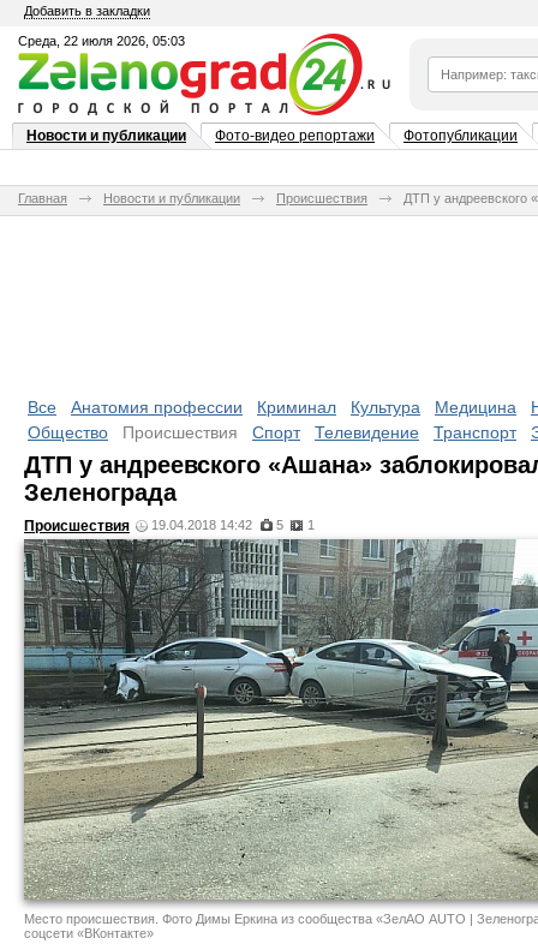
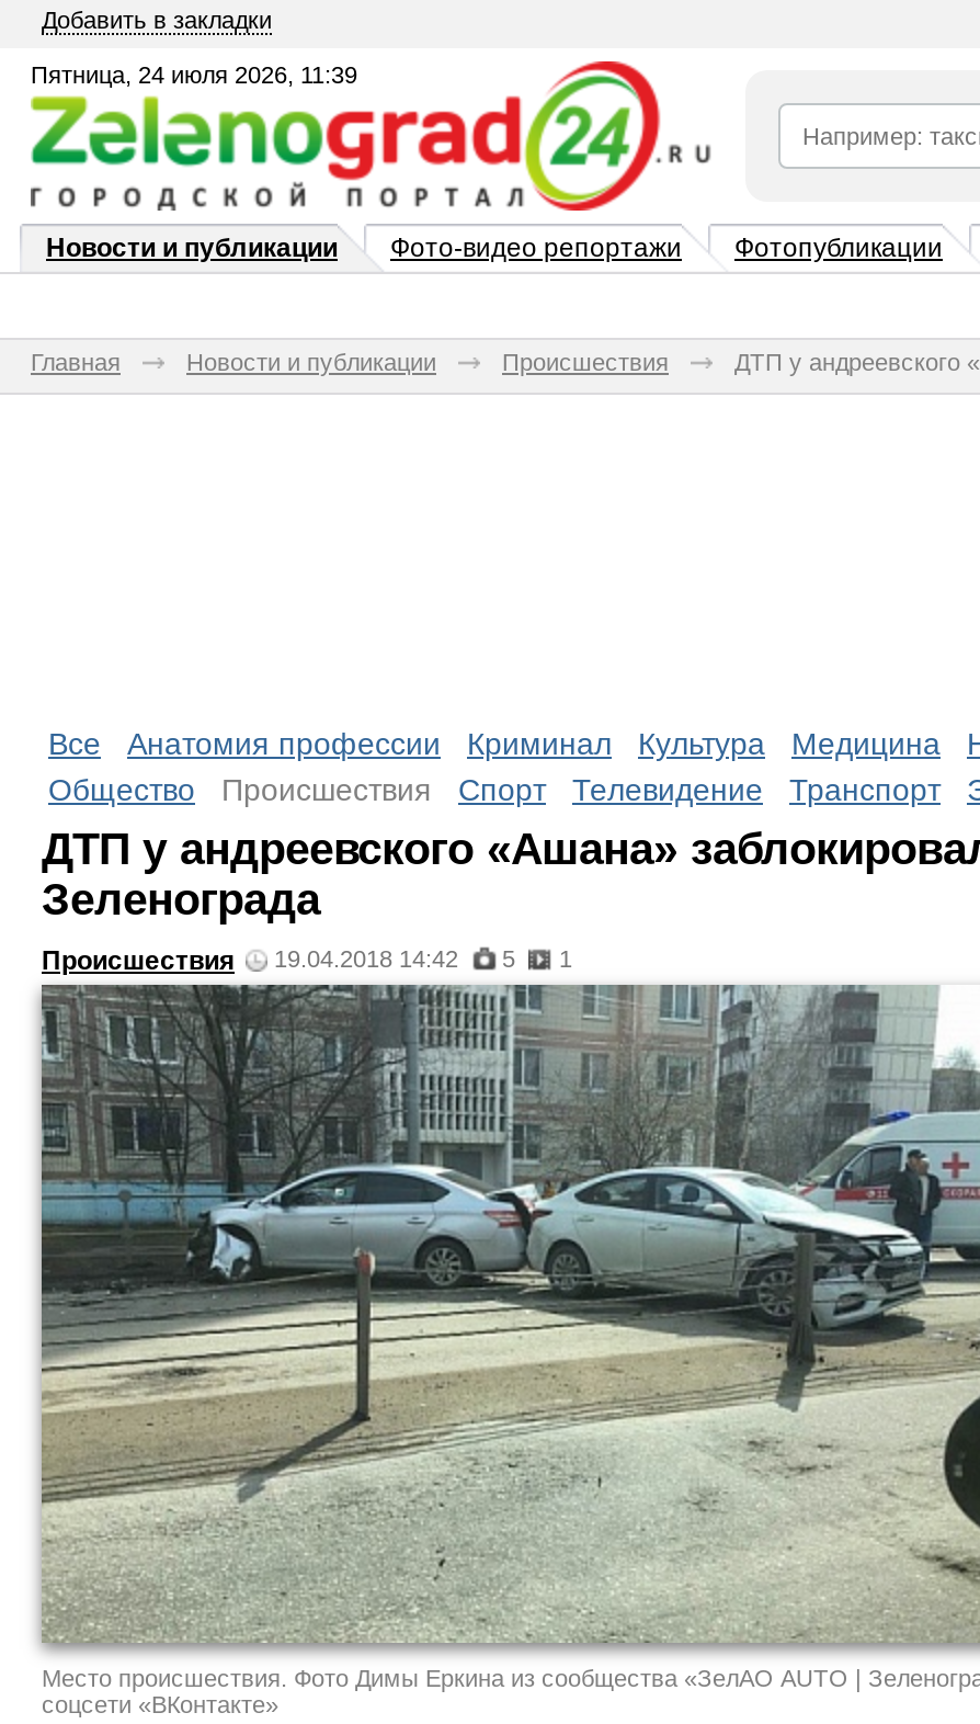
- Среда, 22 июля 2026, 05:03
+ Пятница, 24 июля 2026, 11:39
